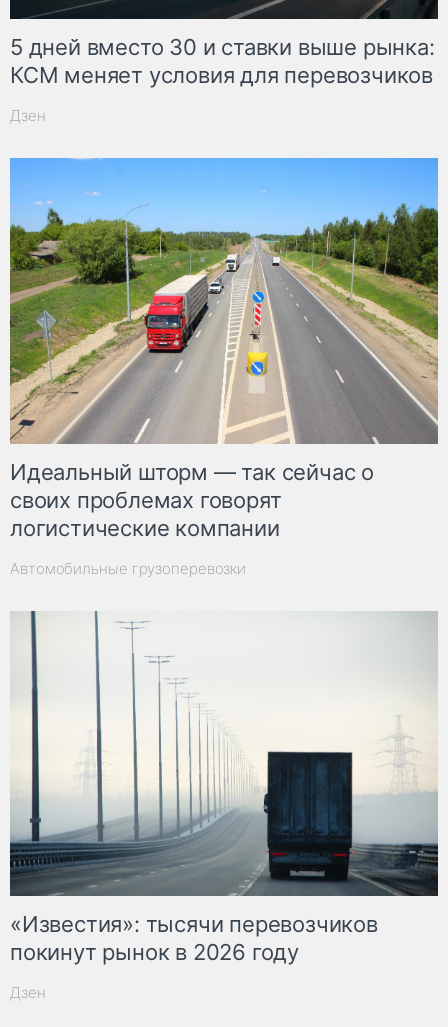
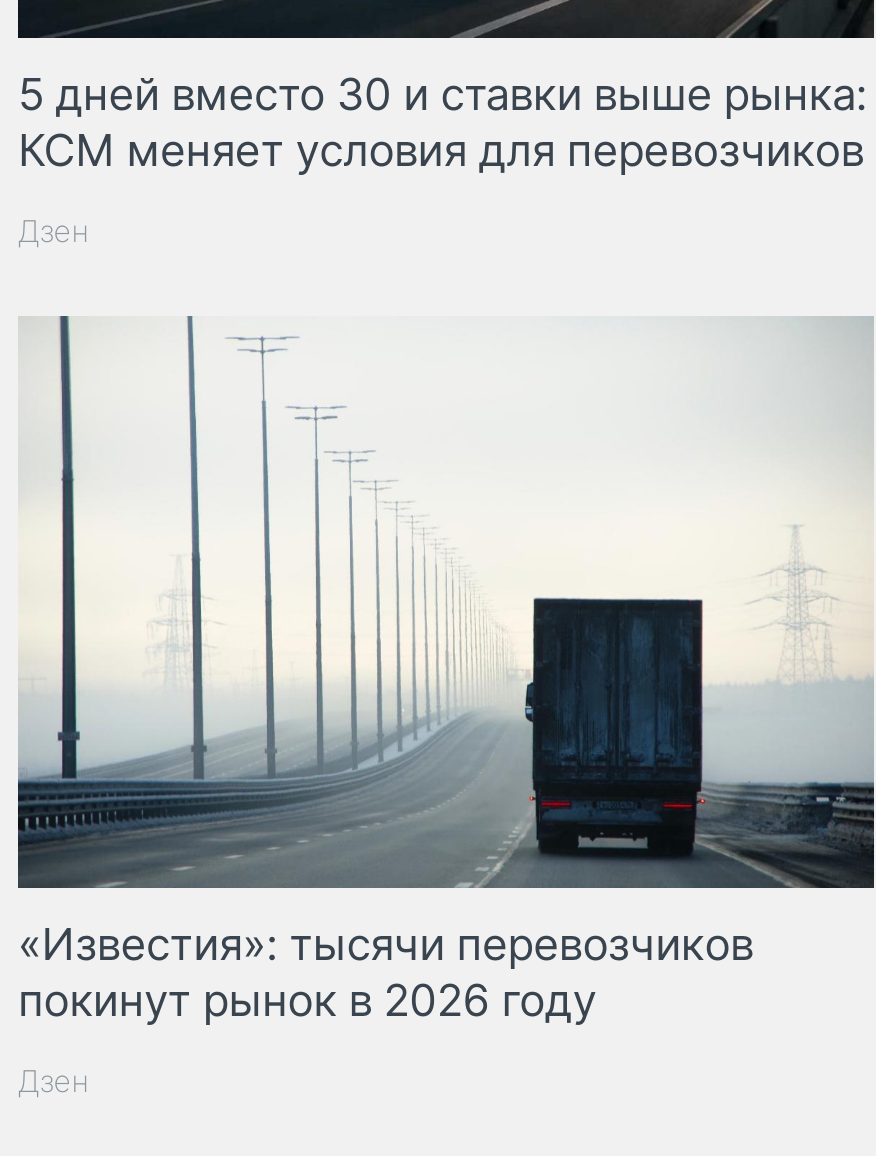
- [image]
- Идеальный шторм — так сейчас о
- своих проблемах говорят
- логистические компании
- Автомобильные грузоперевозки
